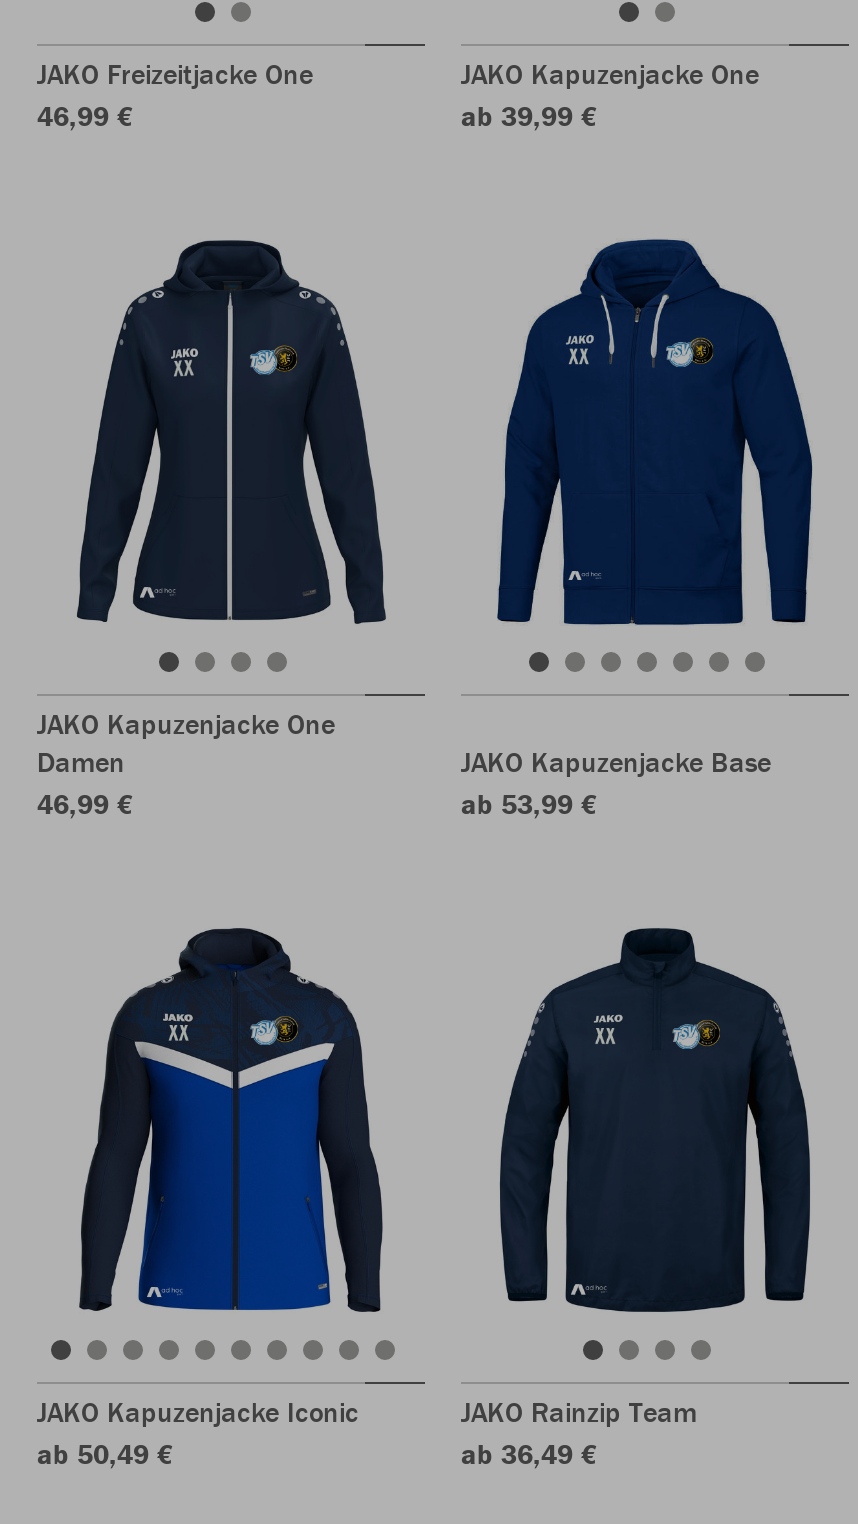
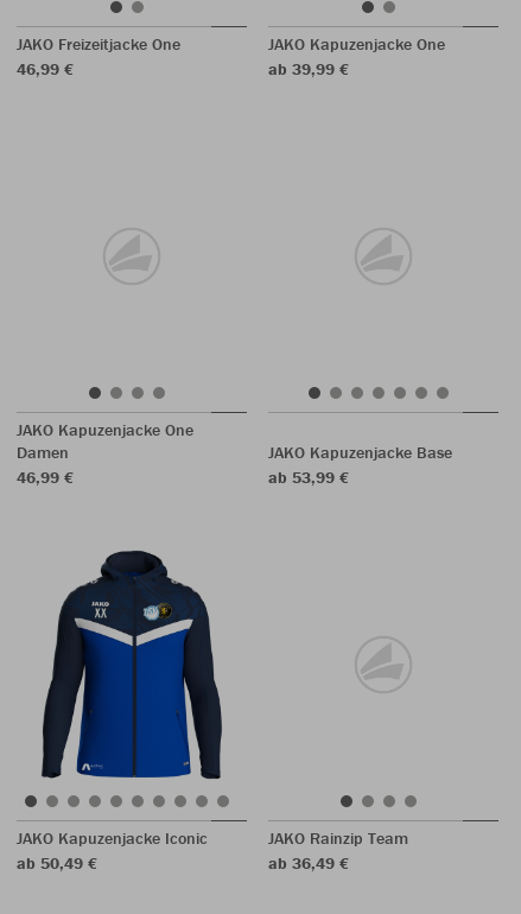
- [image]

- [image]

- [image]
